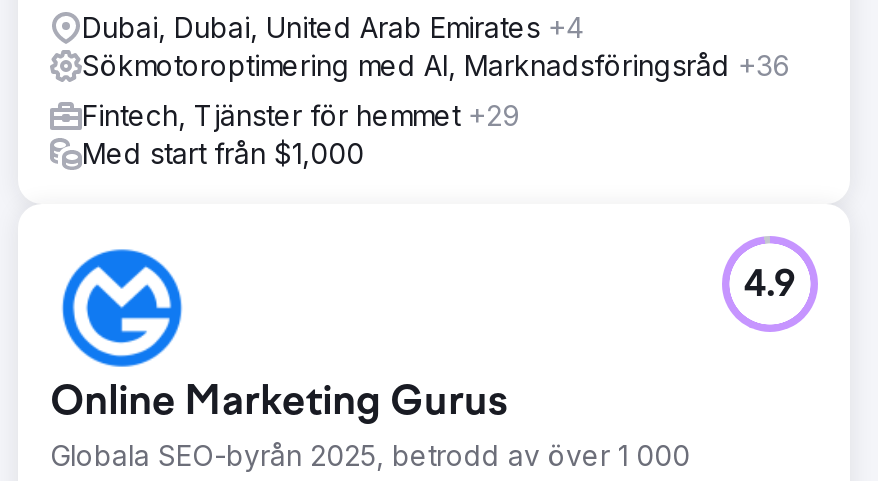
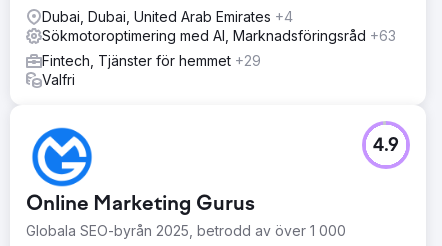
- Sökmotoroptimering med AI, Marknadsföringsråd +36
+ Sökmotoroptimering med AI, Marknadsföringsråd +63

- Med start från $1,000
+ Valfri
